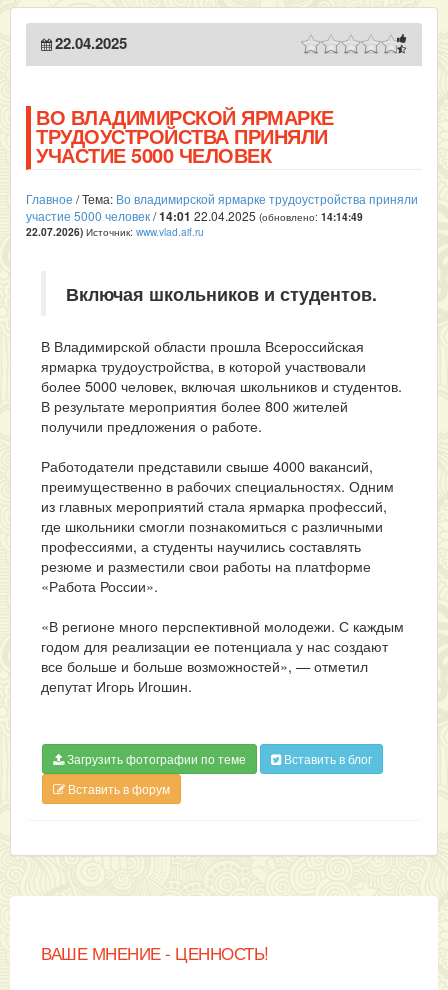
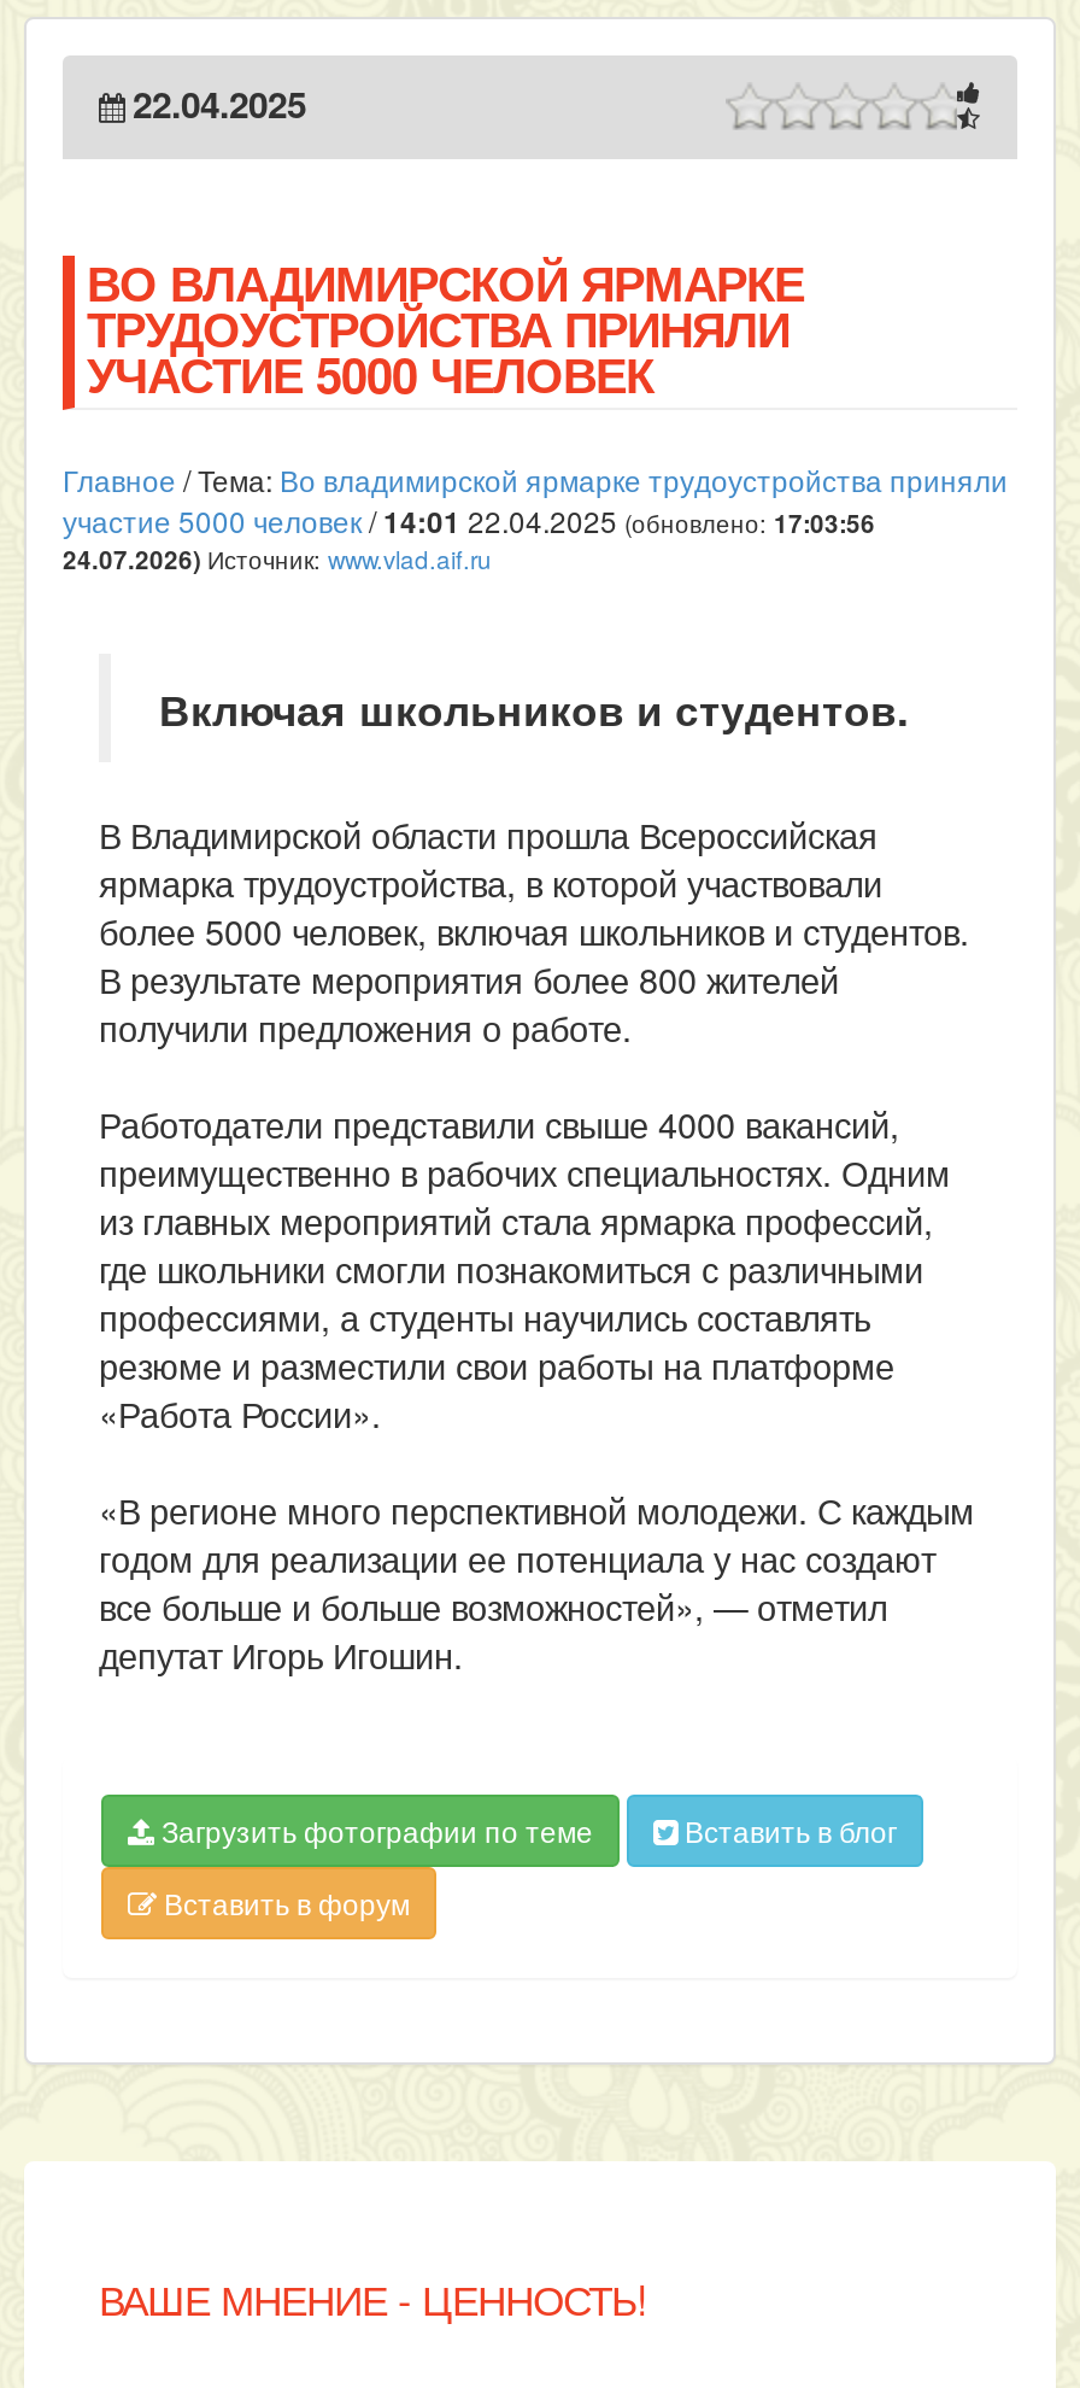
- участие 5000 человек/14:01 22.04.2025 (обновлено: 14:14:49
+ участие 5000 человек/14:01 22.04.2025 (обновлено: 17:03:56

- 22.07.2026) Источник: www.vlad.aif.ru
+ 24.07.2026) Источник: www.vlad.aif.ru
